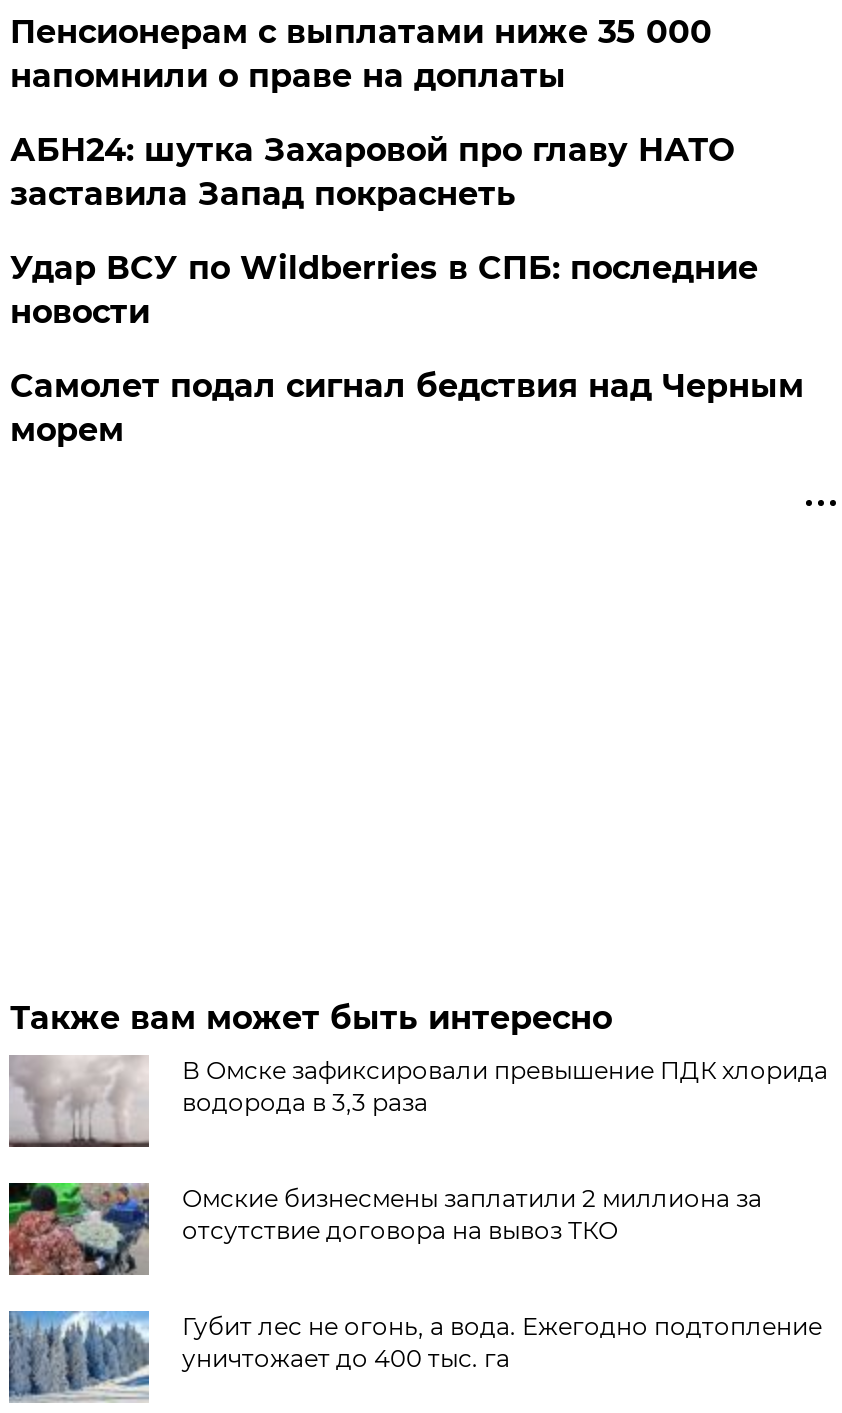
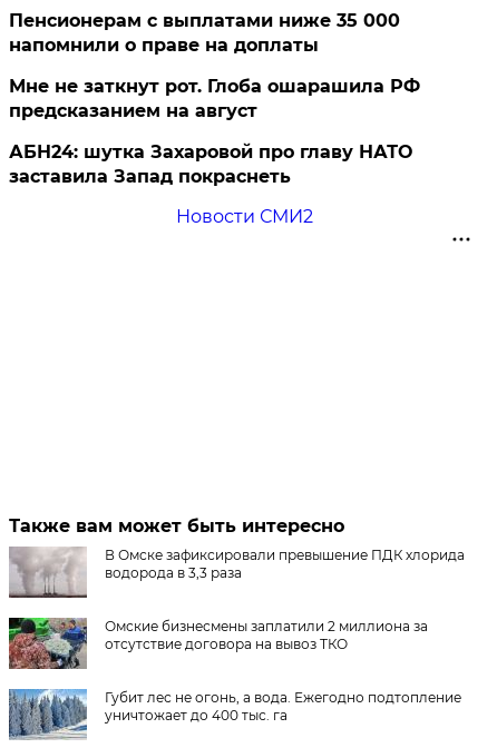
+ Мне не заткнут рот. Глоба ошарашила РФ
+ предсказанием на август

moved down: АБН24: шутка Захаровой про главу НАТО | заставила Запад покраснеть

- Удар ВСУ по Wildberries в СПБ: последние
- новости
- Самолет подал сигнал бедствия над Черным
- морем
+ Новости СМИ2
